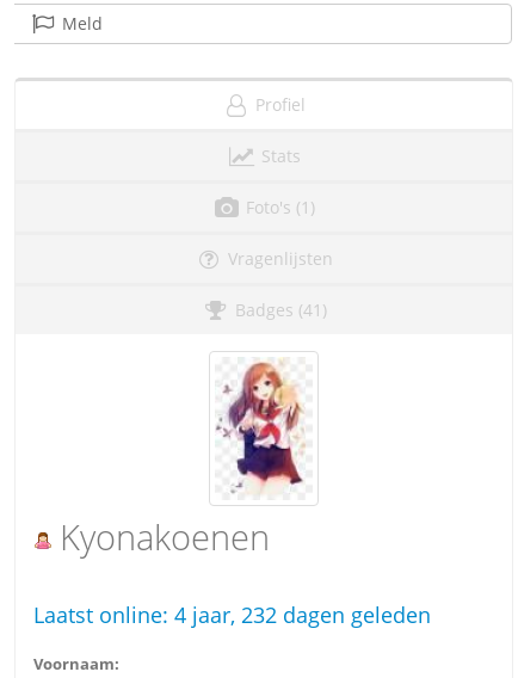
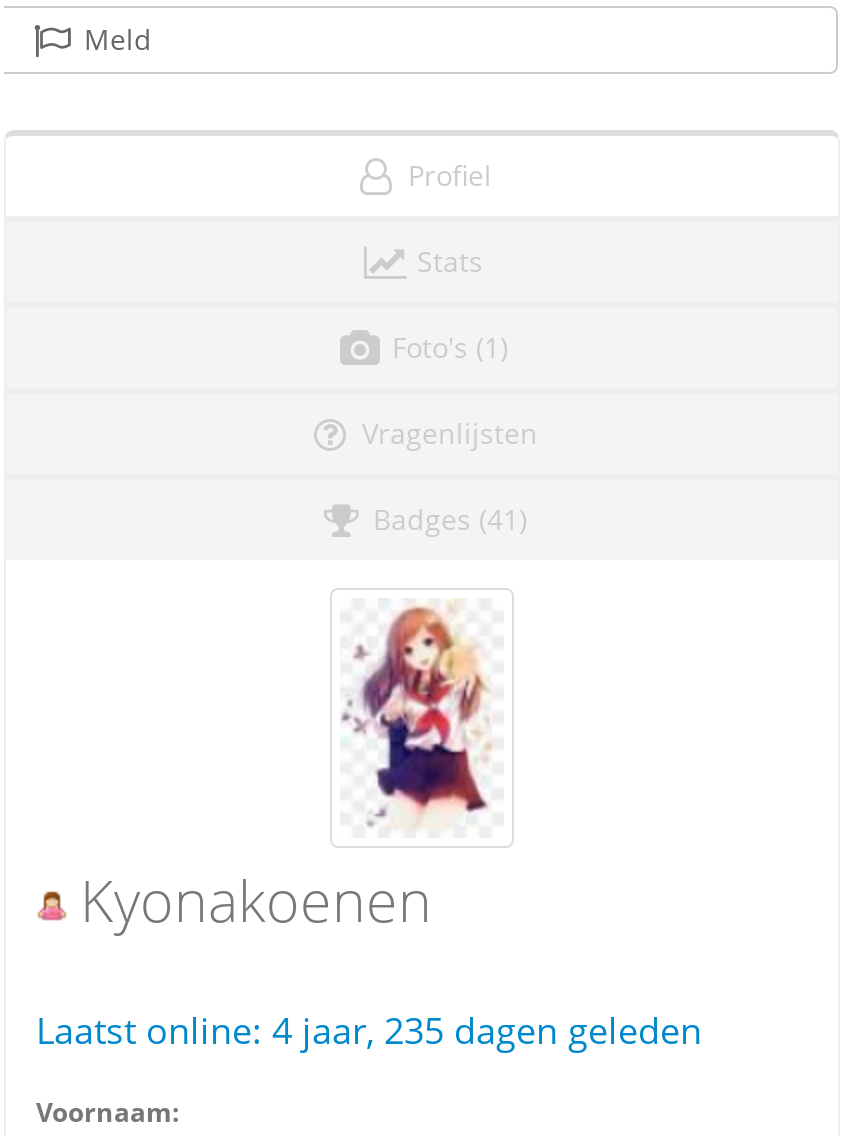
- Laatst online: 4 jaar, 232 dagen geleden
+ Laatst online: 4 jaar, 235 dagen geleden
